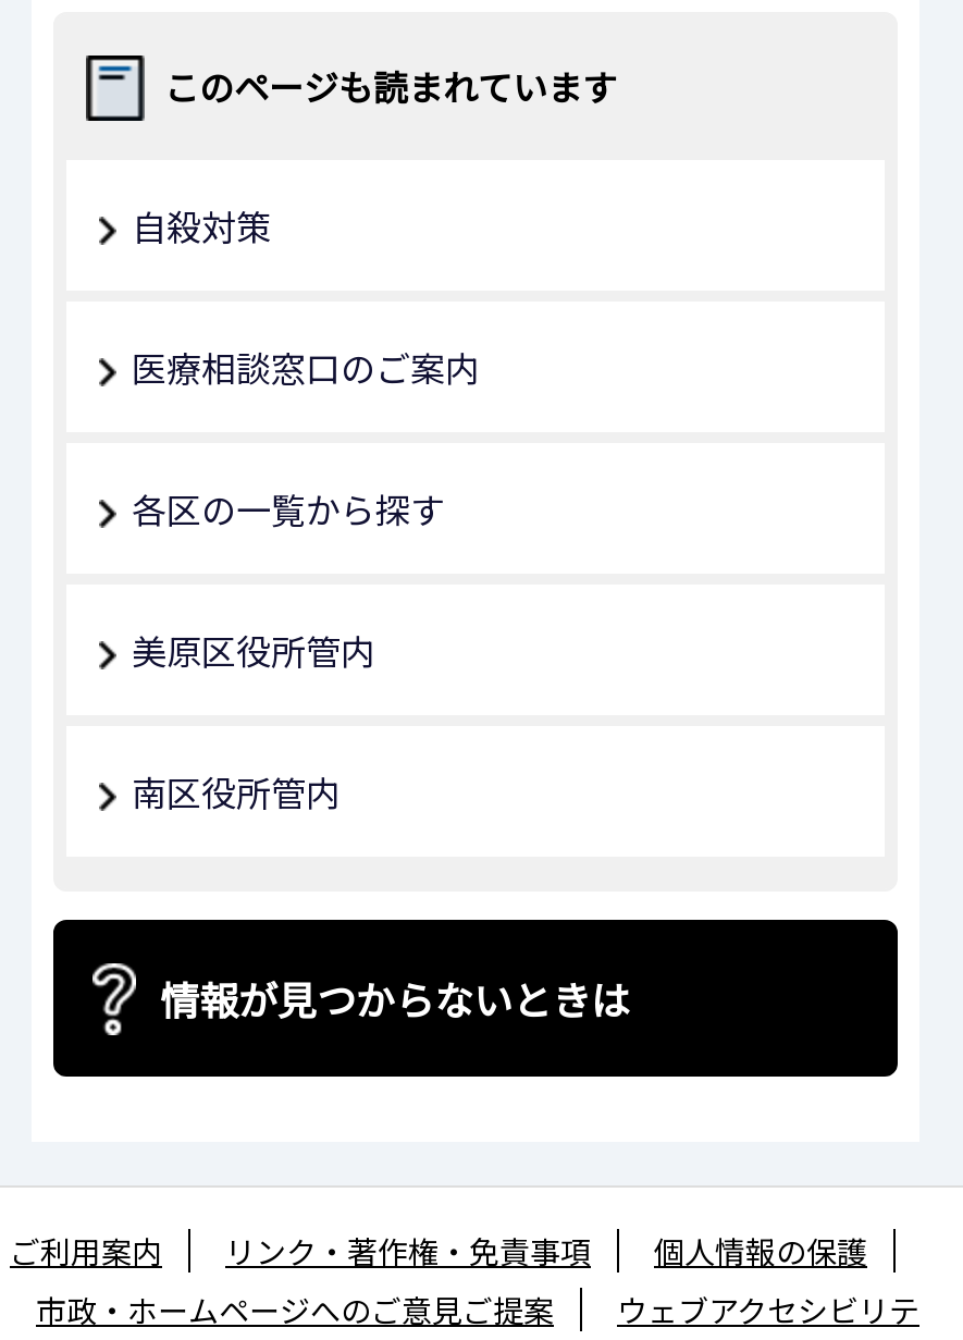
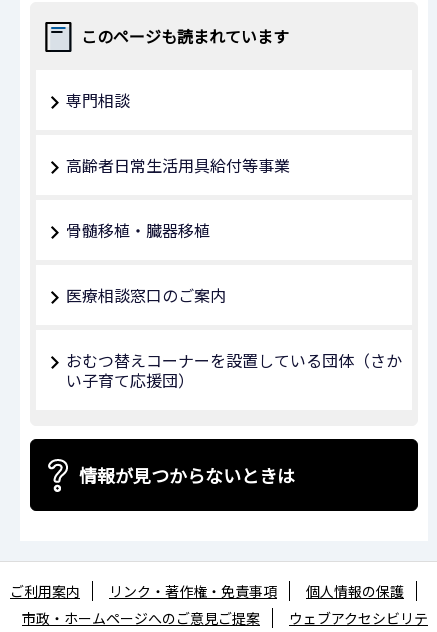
- 自殺対策
+ 専門相談
+ 高齢者日常生活用具給付等事業
+ 骨髄移植・臓器移植

moved down: 医療相談窓口のご案内

- 各区の一覧から探す
- 美原区役所管内
- 南区役所管内
+ おむつ替えコーナーを設置している団体（さか
+ い子育て応援団）
